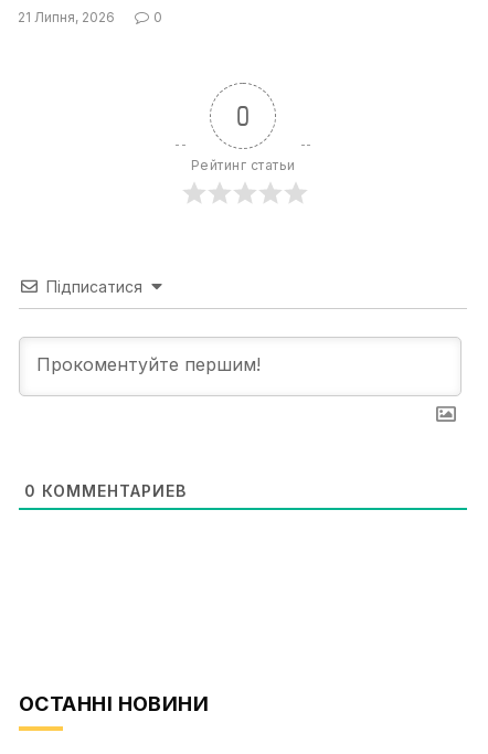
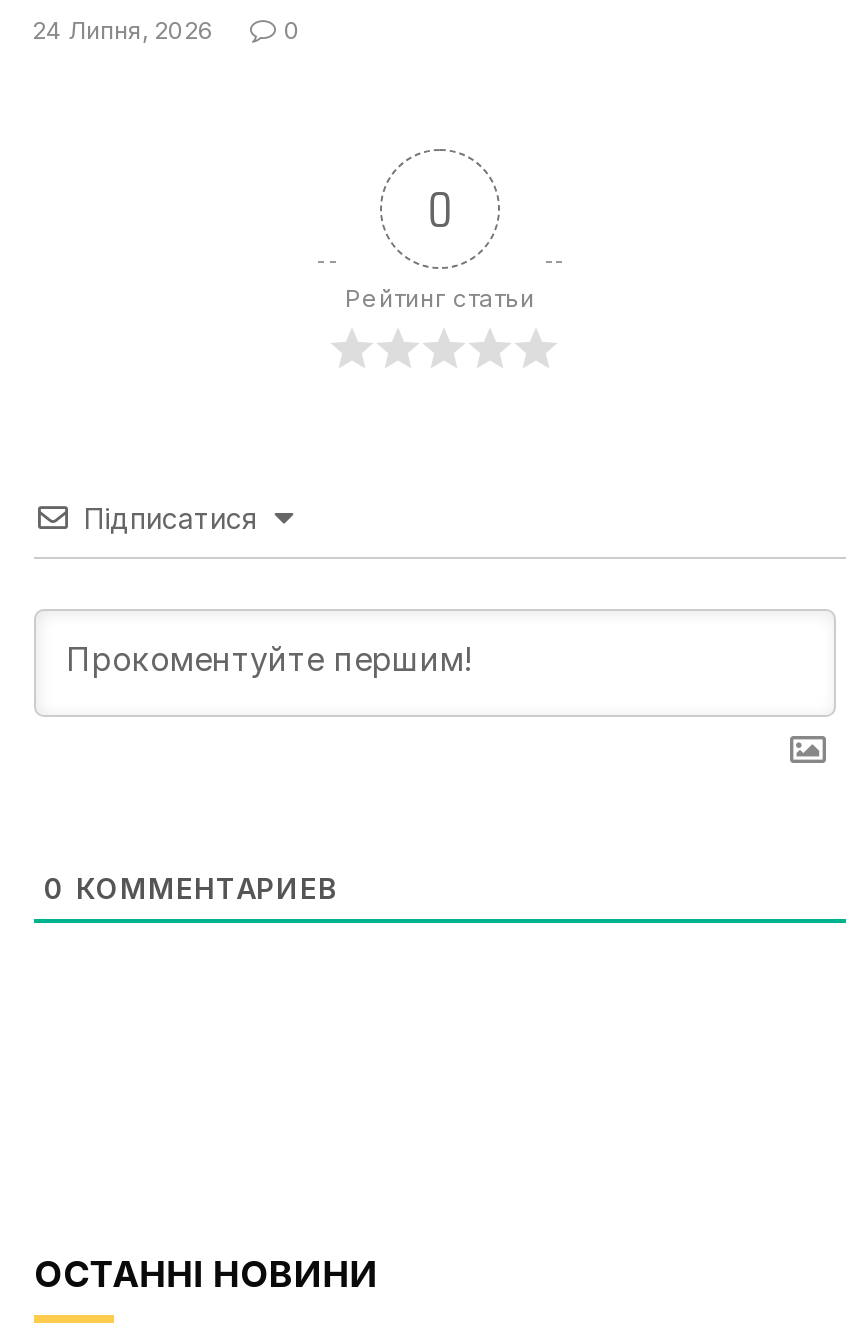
- 21 Липня, 2026
+ 24 Липня, 2026
